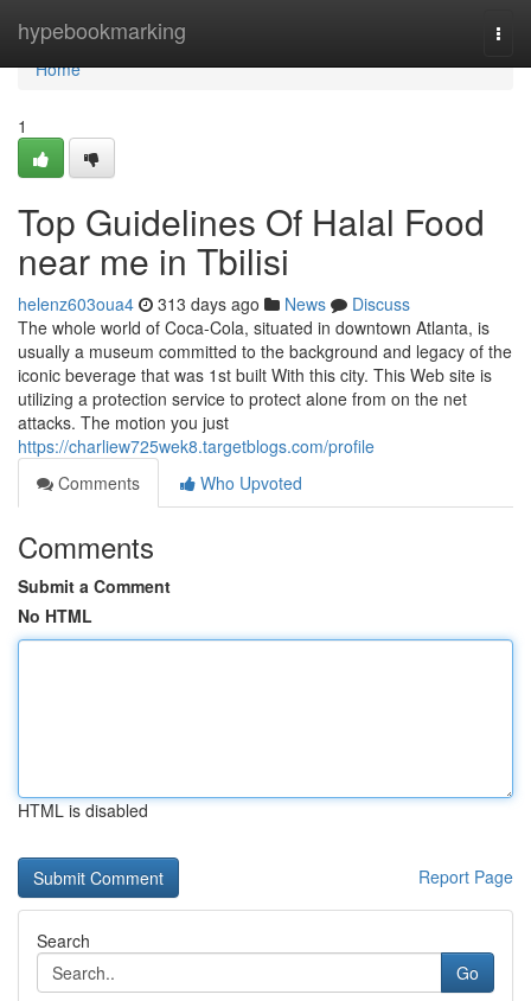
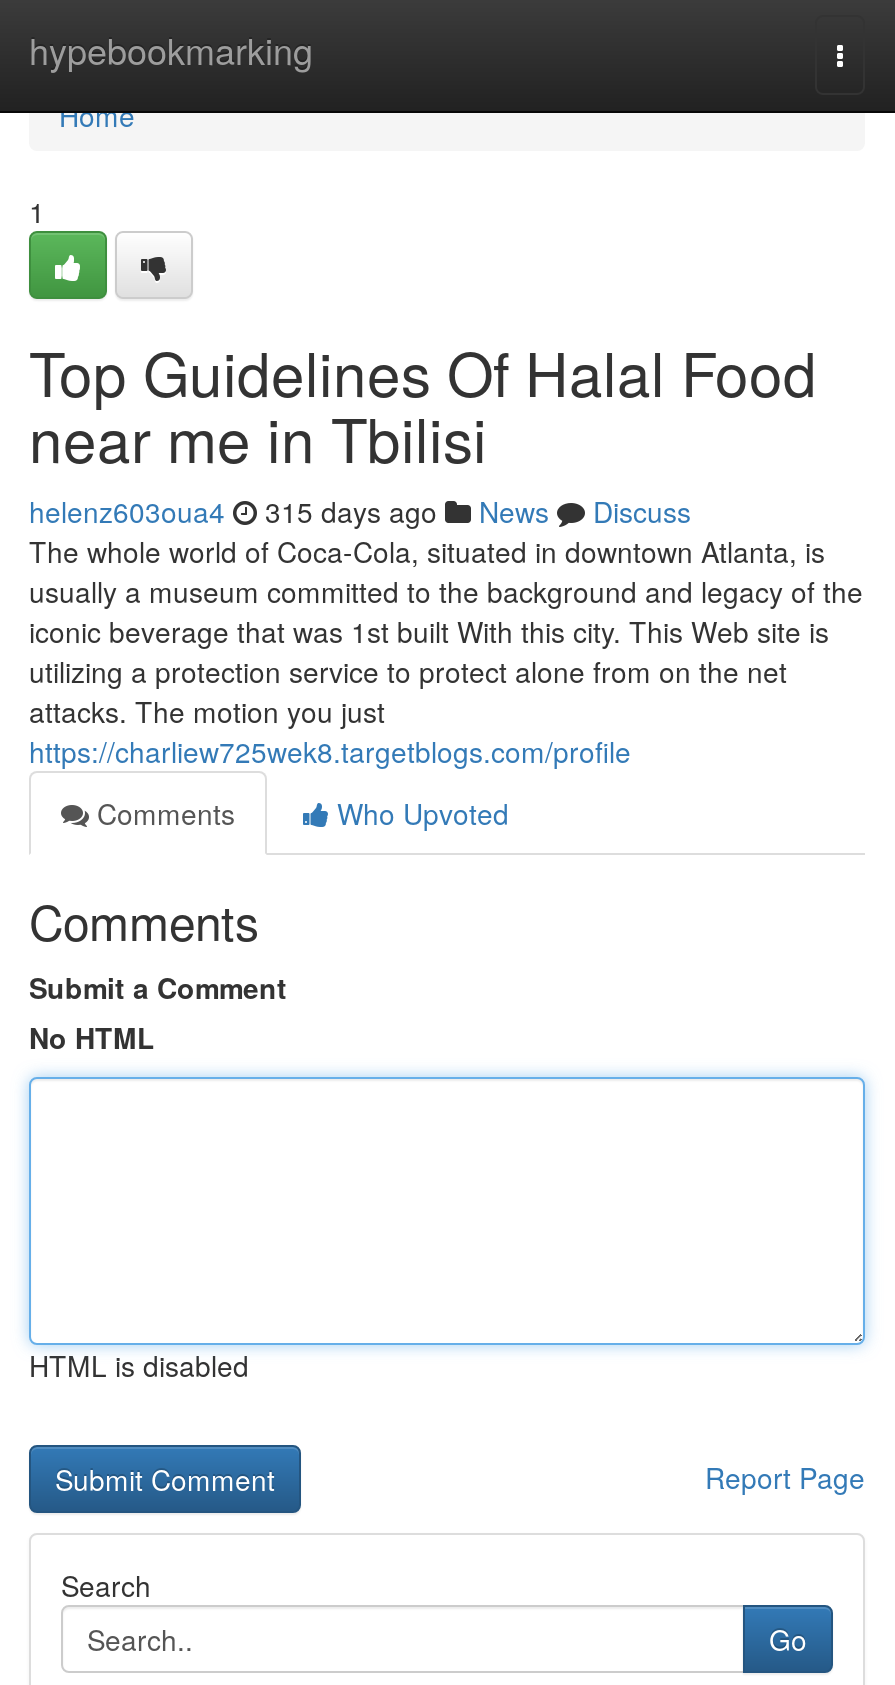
- helenz603oua4 313 days ago News Discuss
+ helenz603oua4 315 days ago News Discuss
